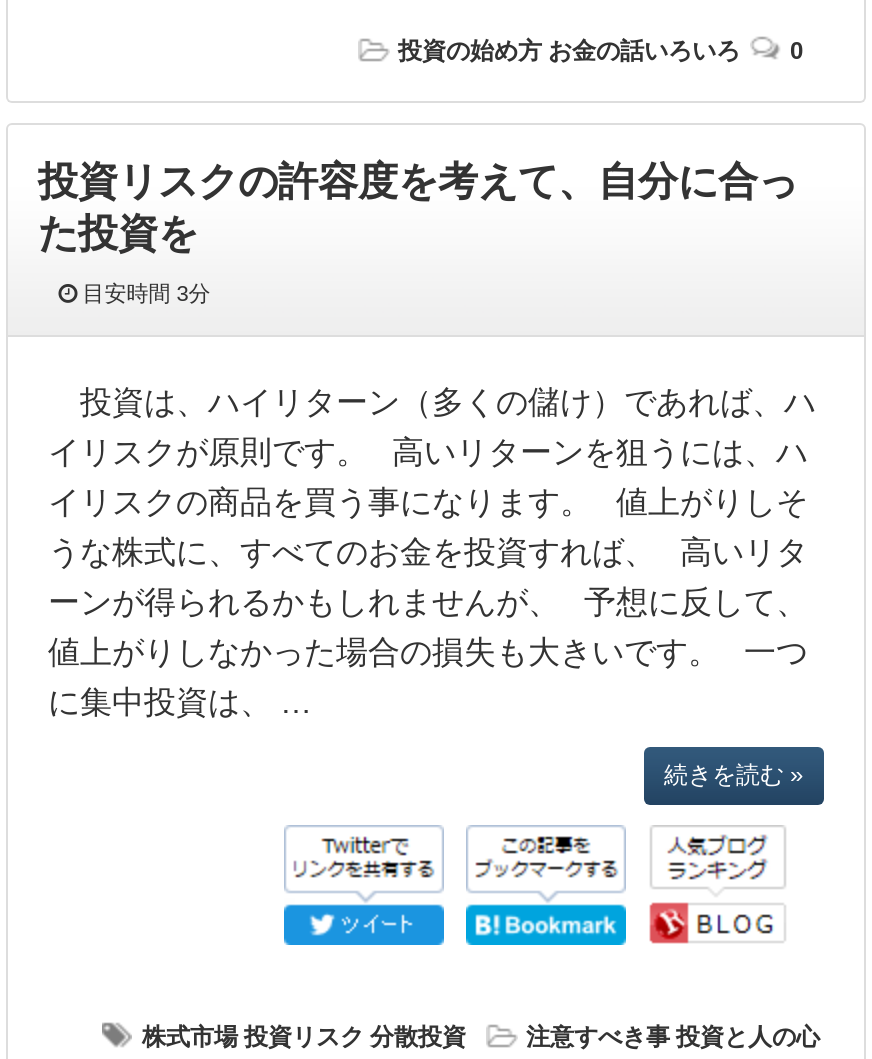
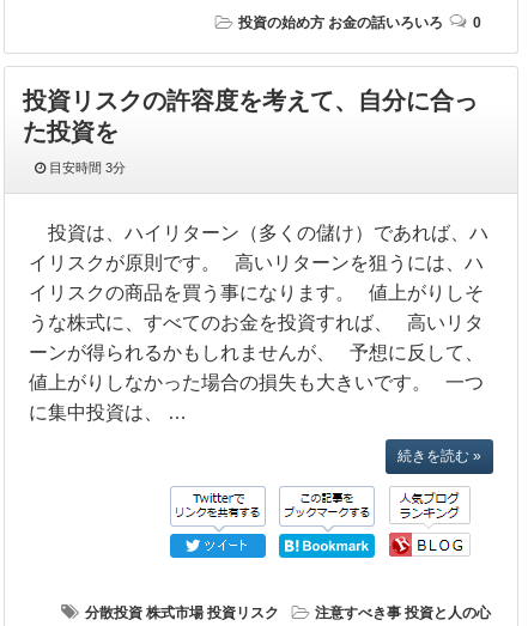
- 株式市場 投資リスク 分散投資
+ 分散投資 株式市場 投資リスク
